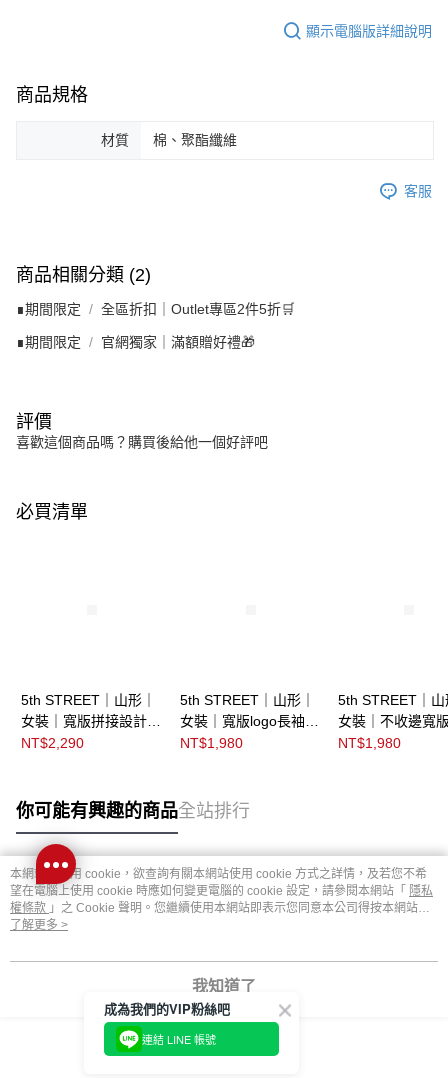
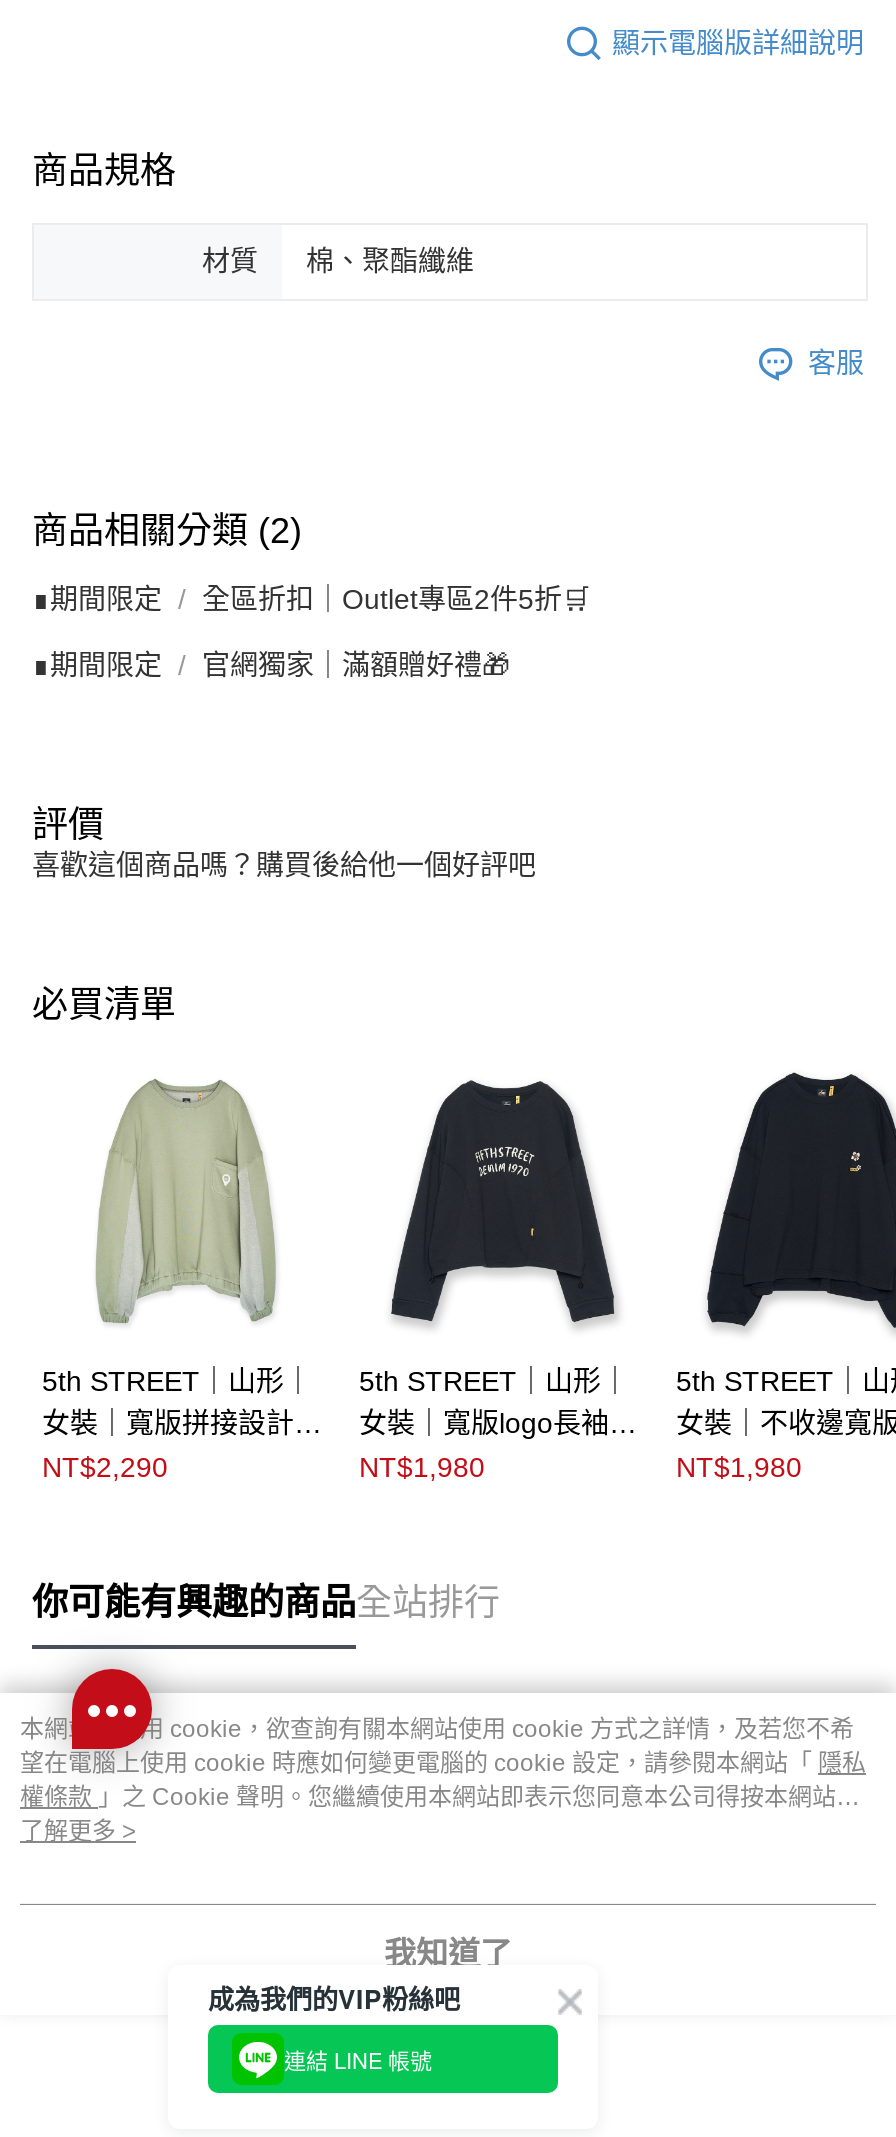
+ [image]

+ [image]

+ [image]
